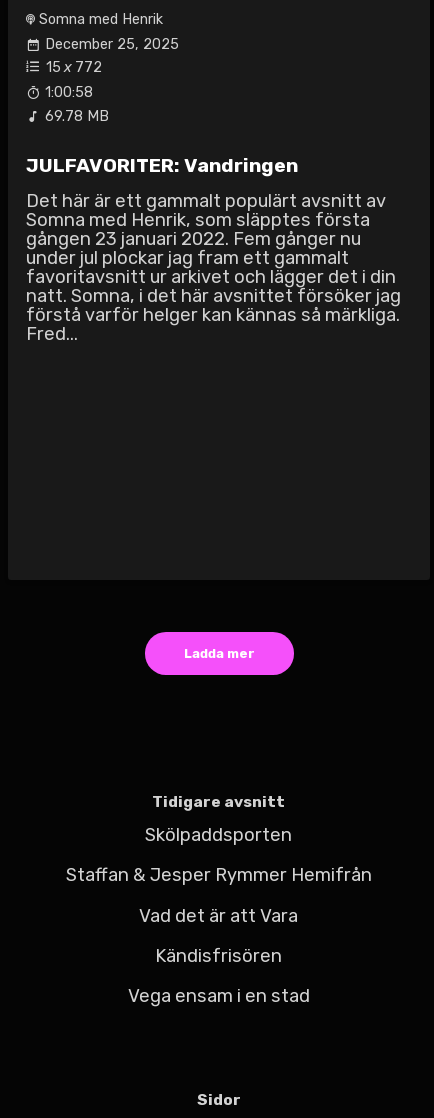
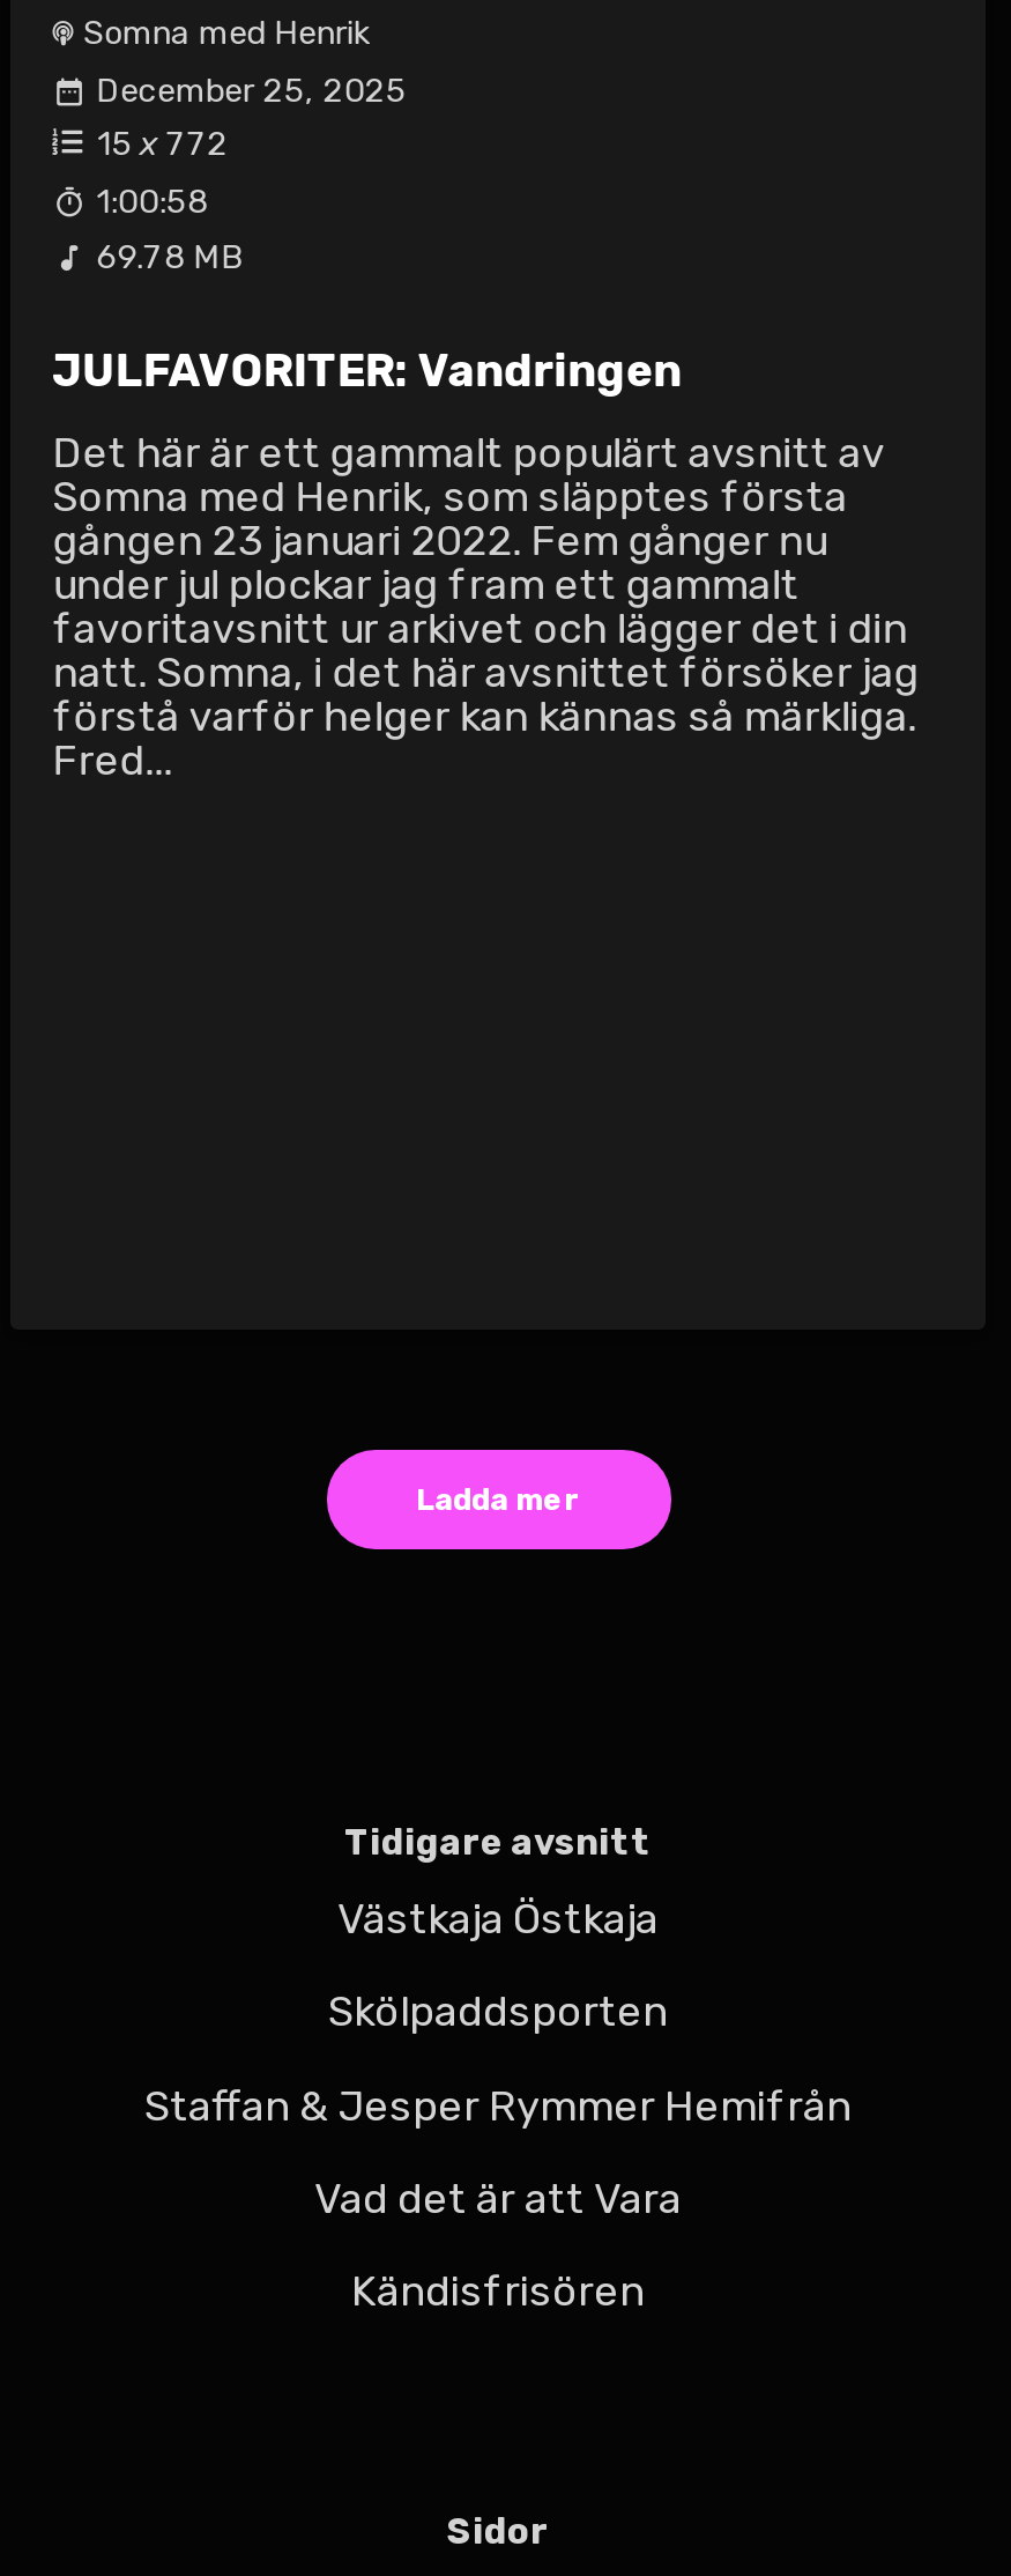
+ Västkaja Östkaja

moved down: Skölpaddsporten | Staffan & Jesper Rymmer Hemifrån | Vad det är att Vara | Kändisfrisören

- Vega ensam i en stad
